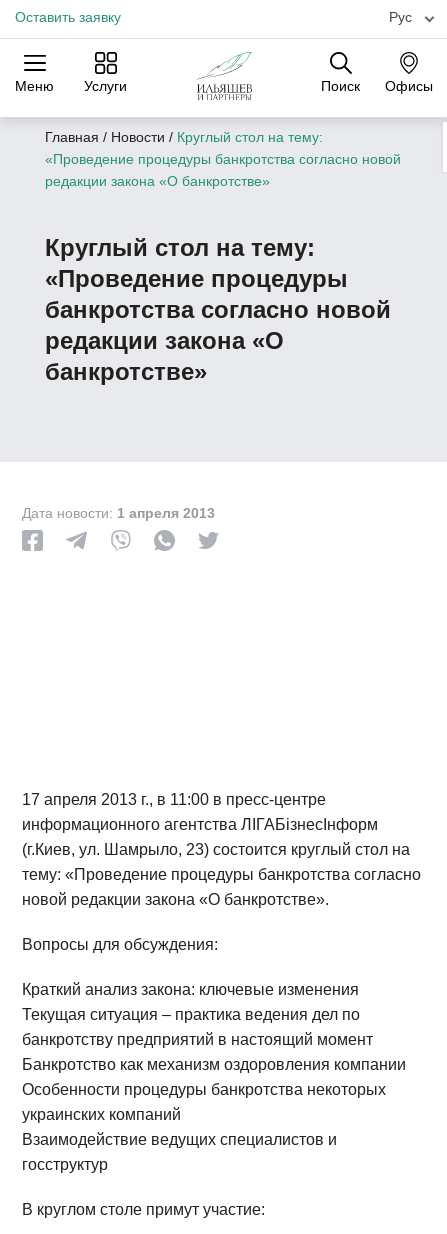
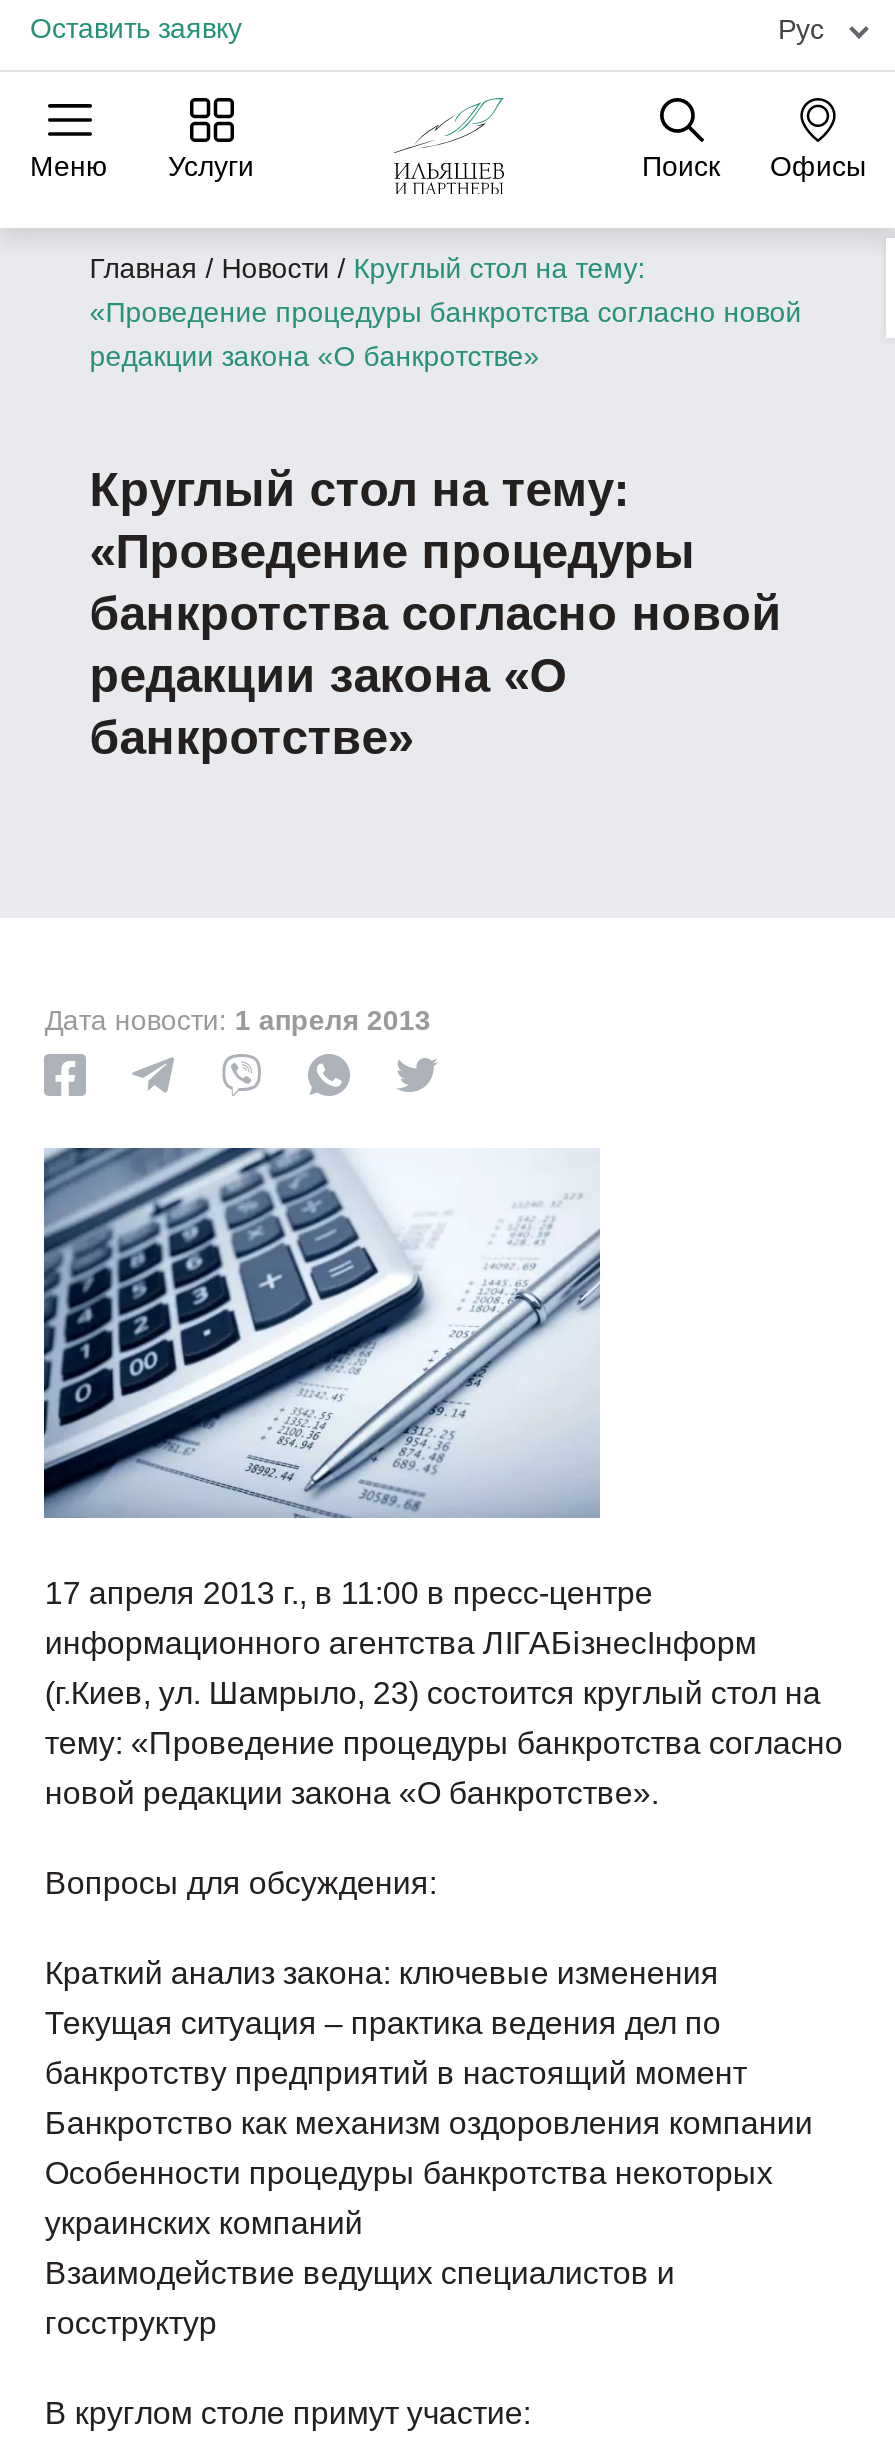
+ [image]
